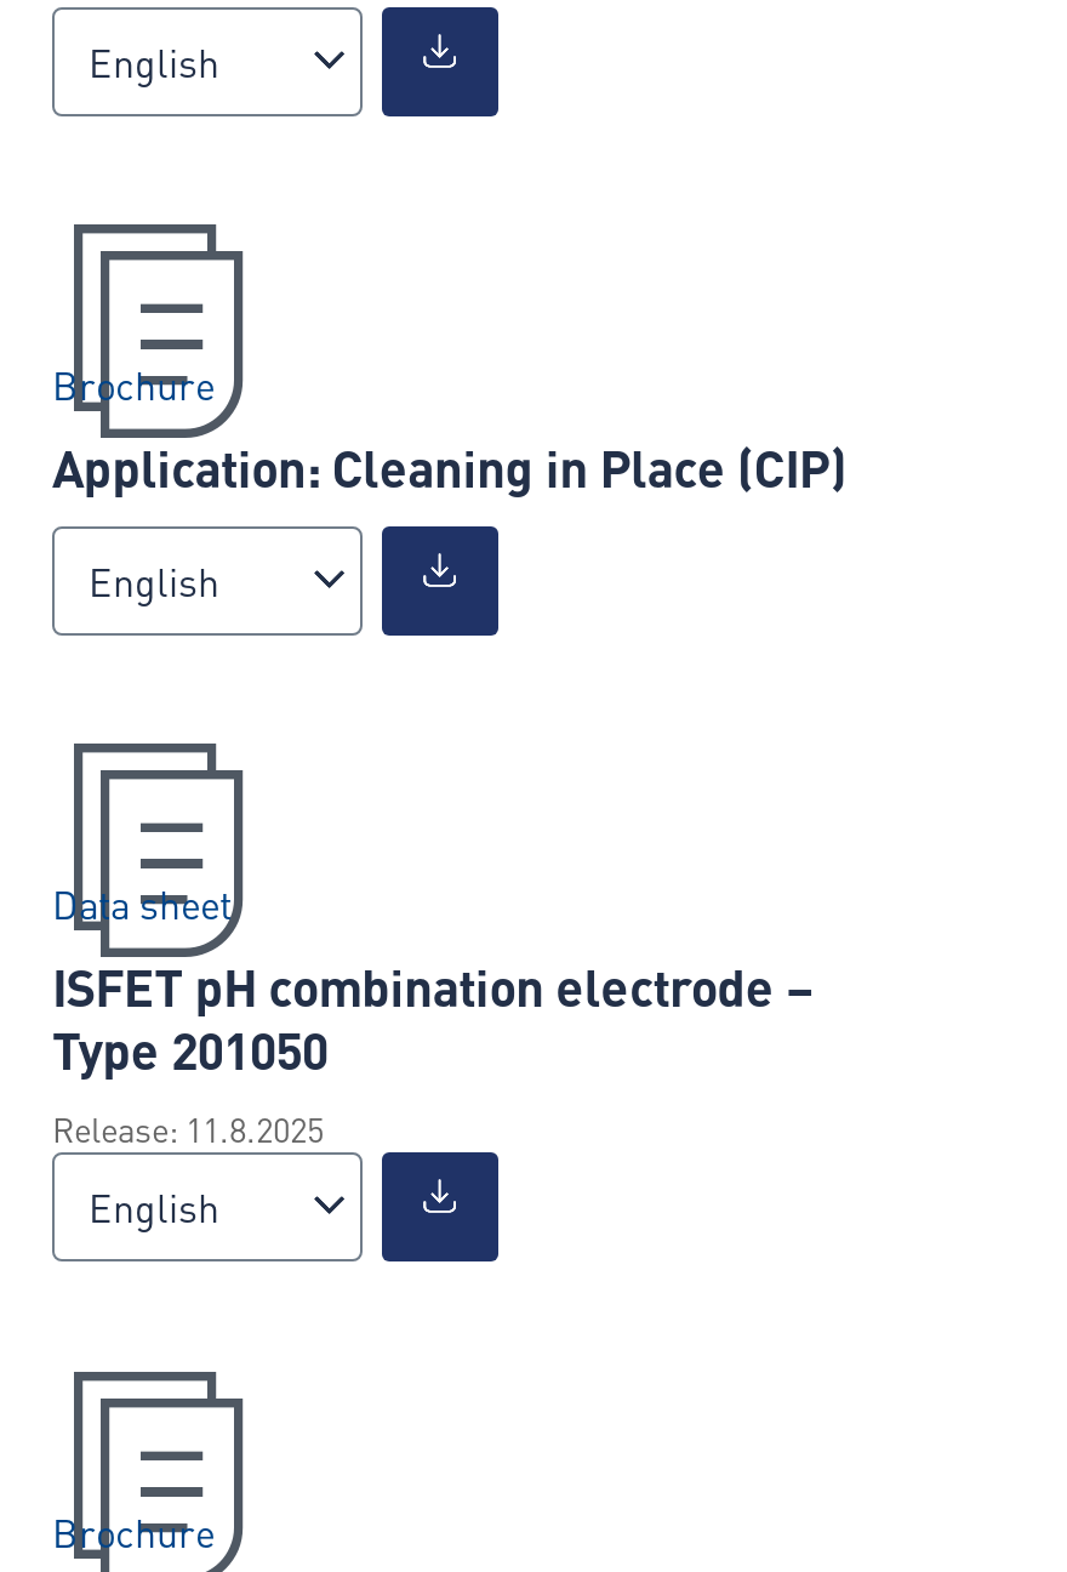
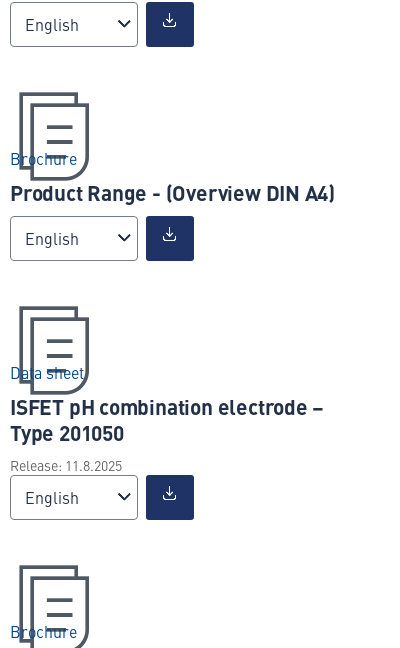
- Application: Cleaning in Place (CIP)
+ Product Range - (Overview DIN A4)
